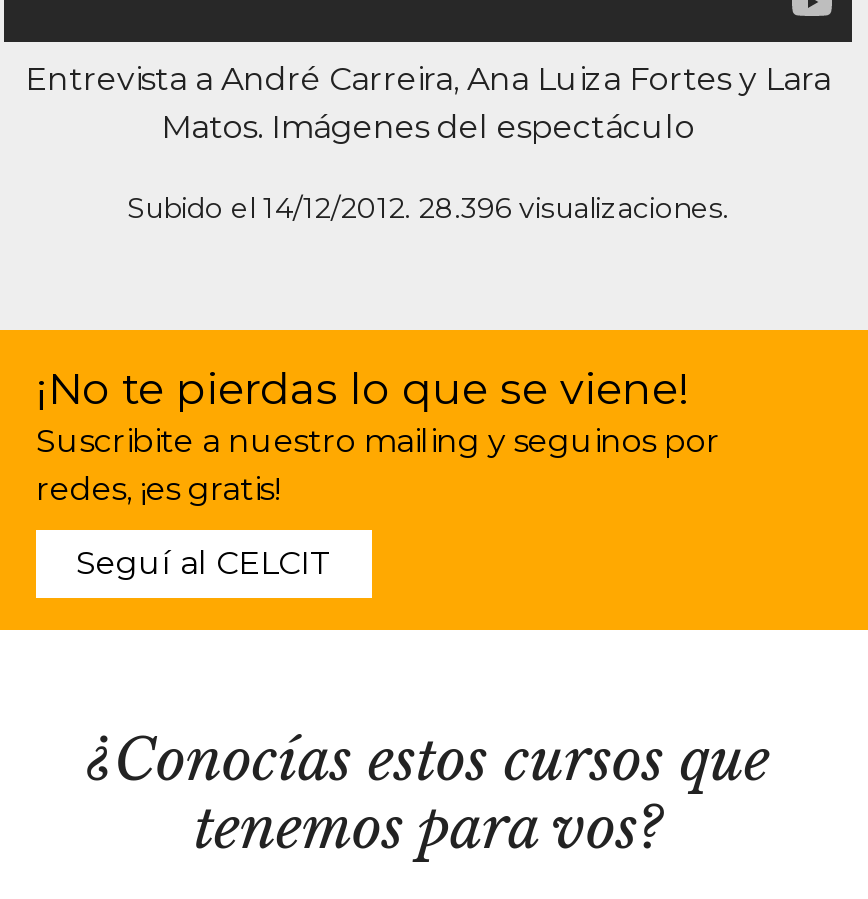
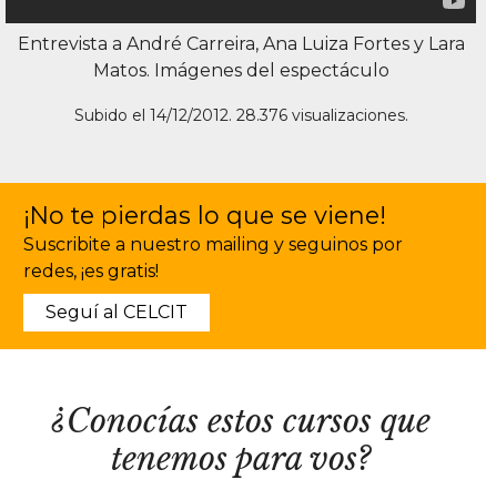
- Subido el 14/12/2012. 28.396 visualizaciones.
+ Subido el 14/12/2012. 28.376 visualizaciones.
